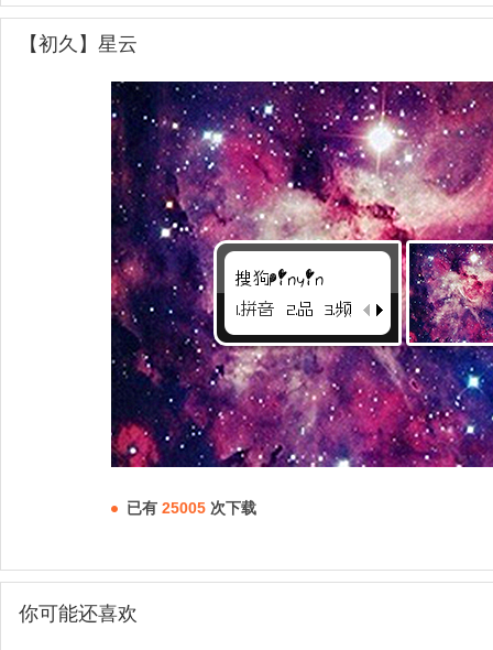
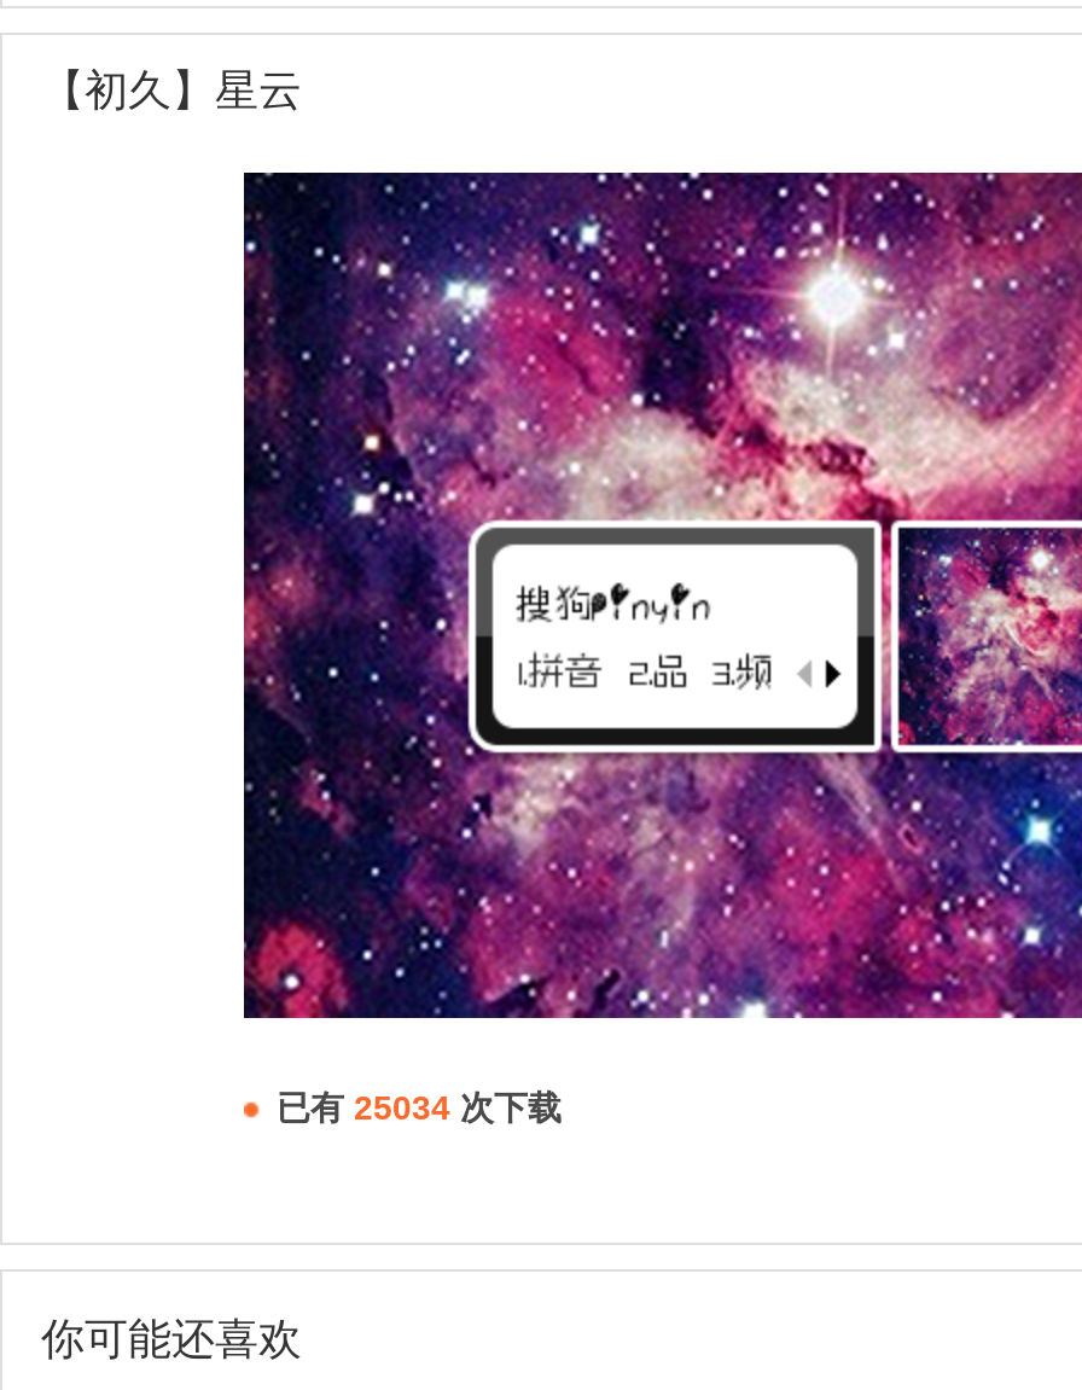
- 已有25005次下载
+ 已有25034次下载
